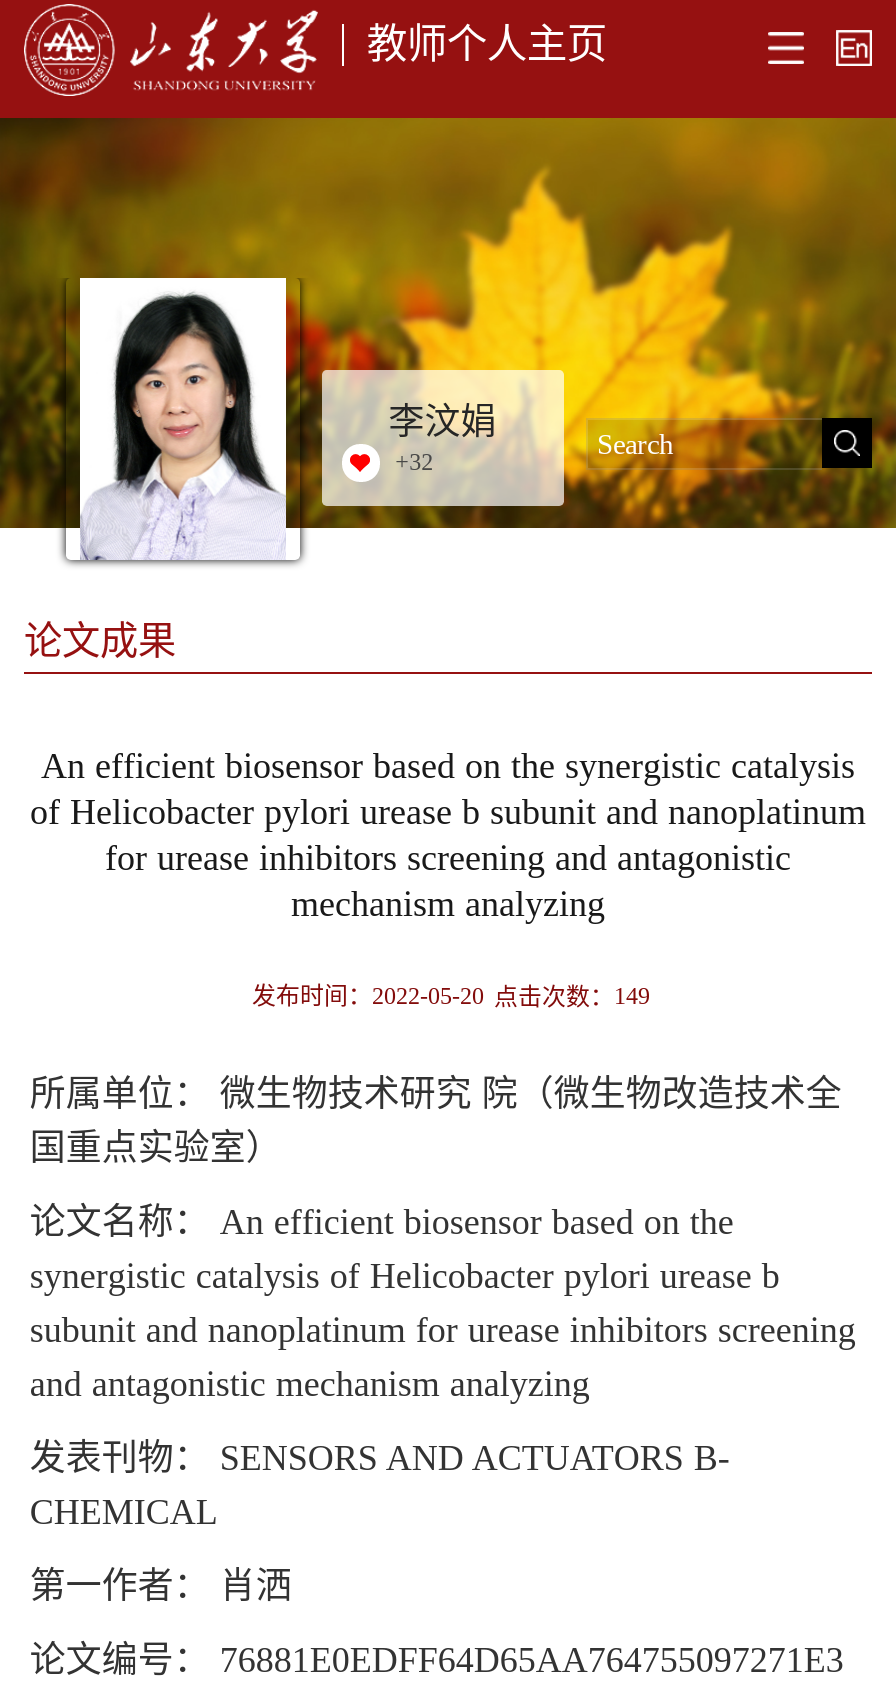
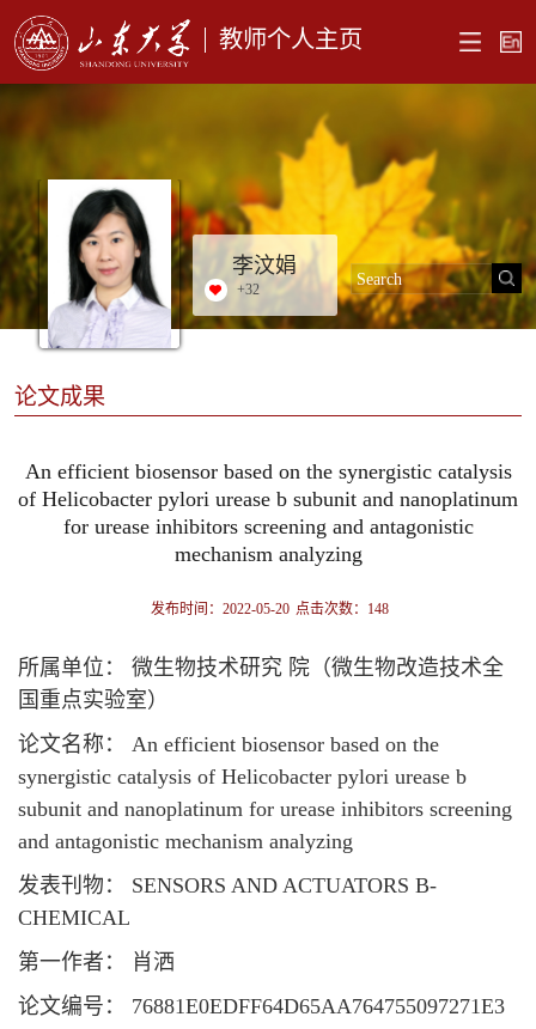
- 发布时间：2022-05-20 点击次数：149
+ 发布时间：2022-05-20 点击次数：148
